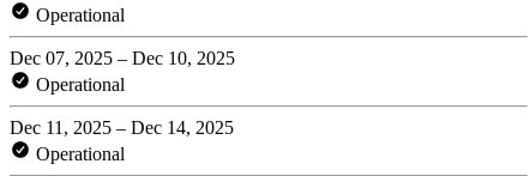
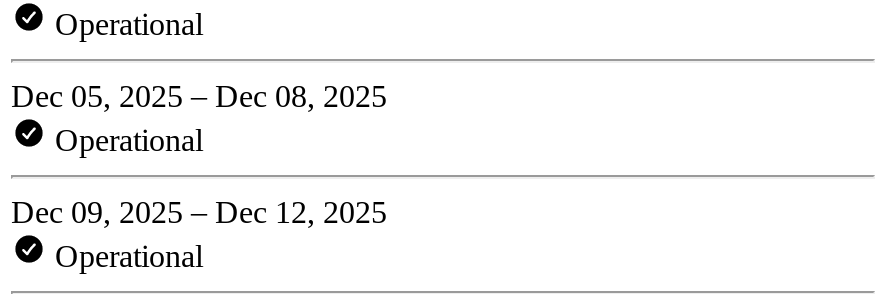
- Dec 07, 2025 – Dec 10, 2025
+ Dec 05, 2025 – Dec 08, 2025

- Dec 11, 2025 – Dec 14, 2025
+ Dec 09, 2025 – Dec 12, 2025
